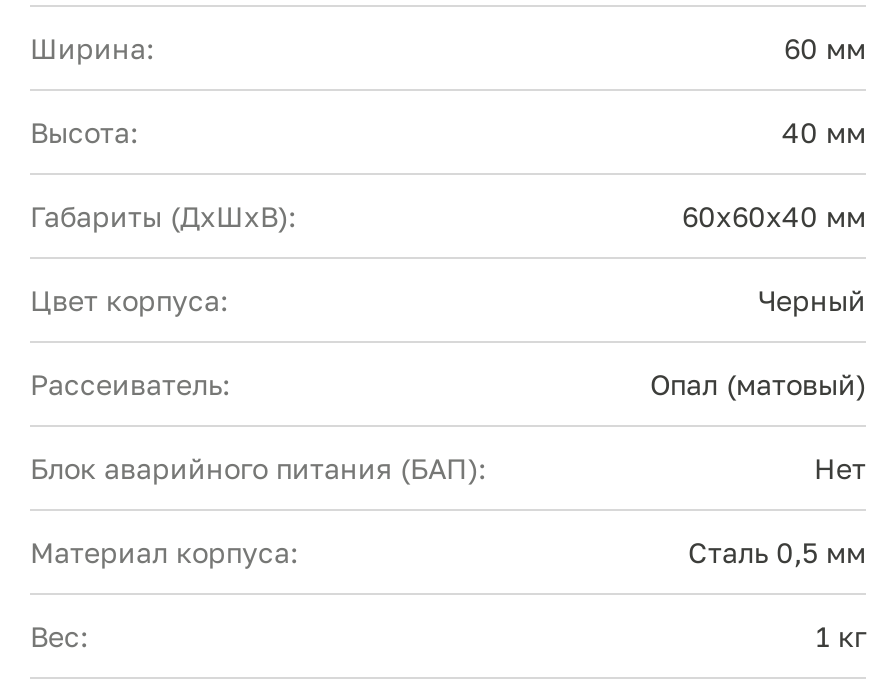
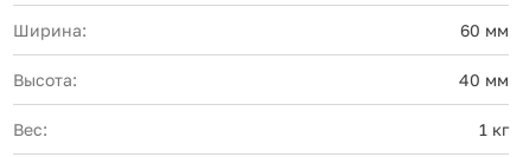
- Габариты (ДхШхВ):
- 60х60х40 мм
- Цвет корпуса:
- Черный
- Рассеиватель:
- Опал (матовый)
- Блок аварийного питания (БАП):
- Нет
- Материал корпуса:
- Сталь 0,5 мм
